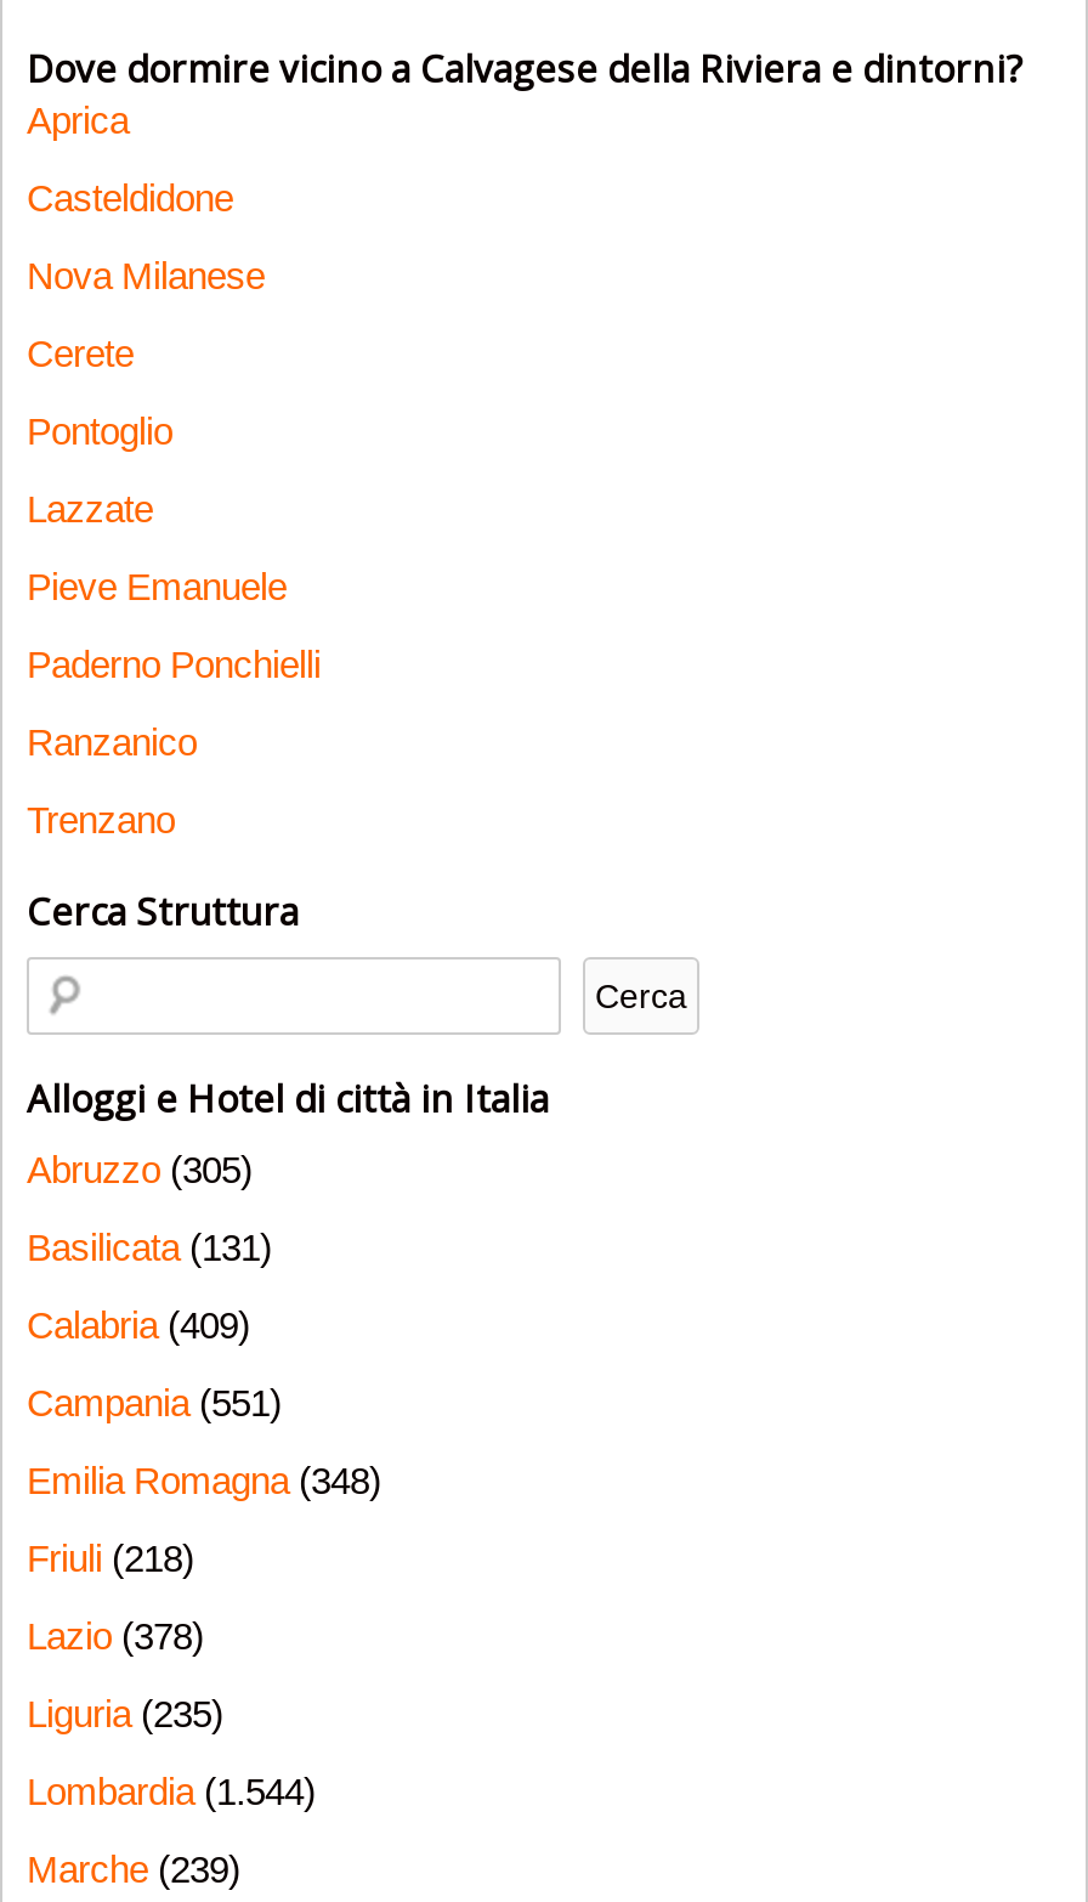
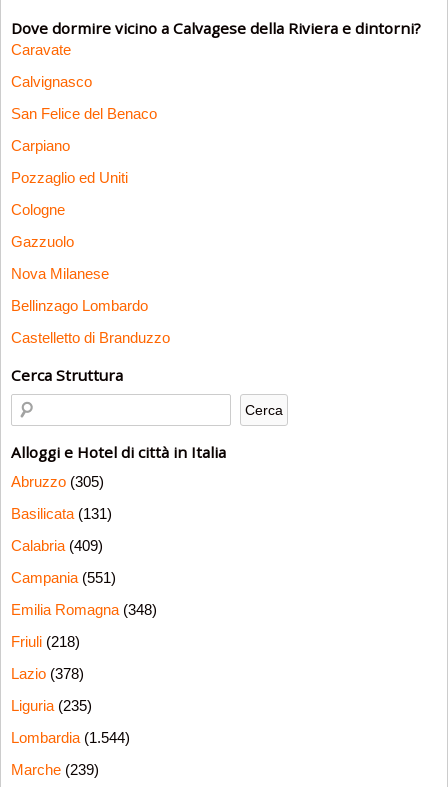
- Aprica
- Casteldidone
+ Caravate
+ Calvignasco
+ San Felice del Benaco
+ Carpiano
+ Pozzaglio ed Uniti
+ Cologne
+ Gazzuolo

moved down: Nova Milanese

- Cerete
- Pontoglio
- Lazzate
- Pieve Emanuele
- Paderno Ponchielli
- Ranzanico
- Trenzano
+ Bellinzago Lombardo
+ Castelletto di Branduzzo
